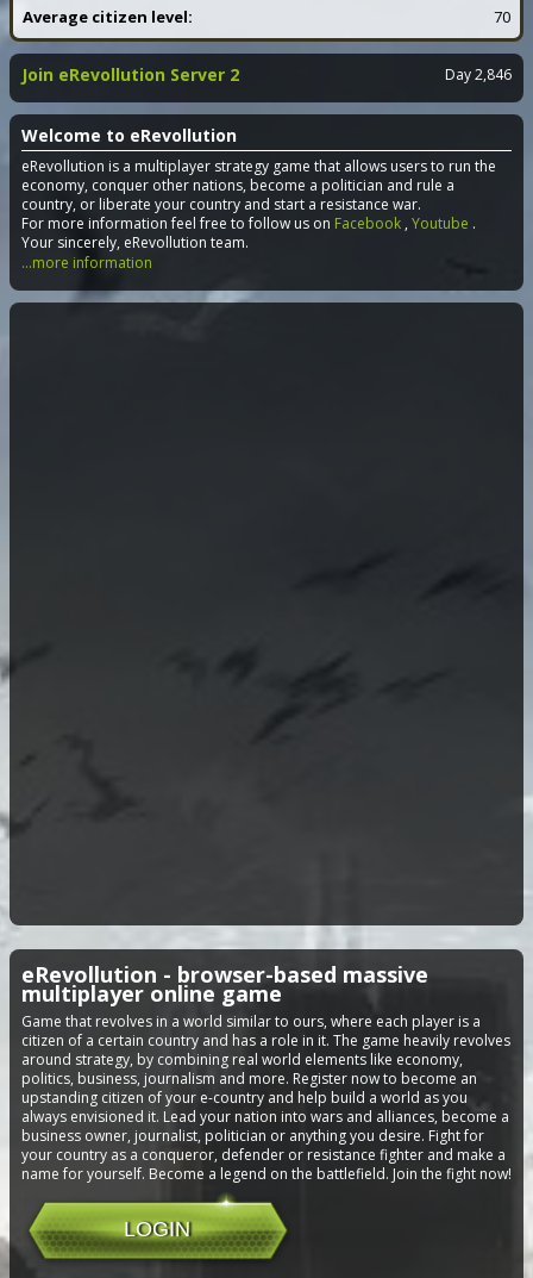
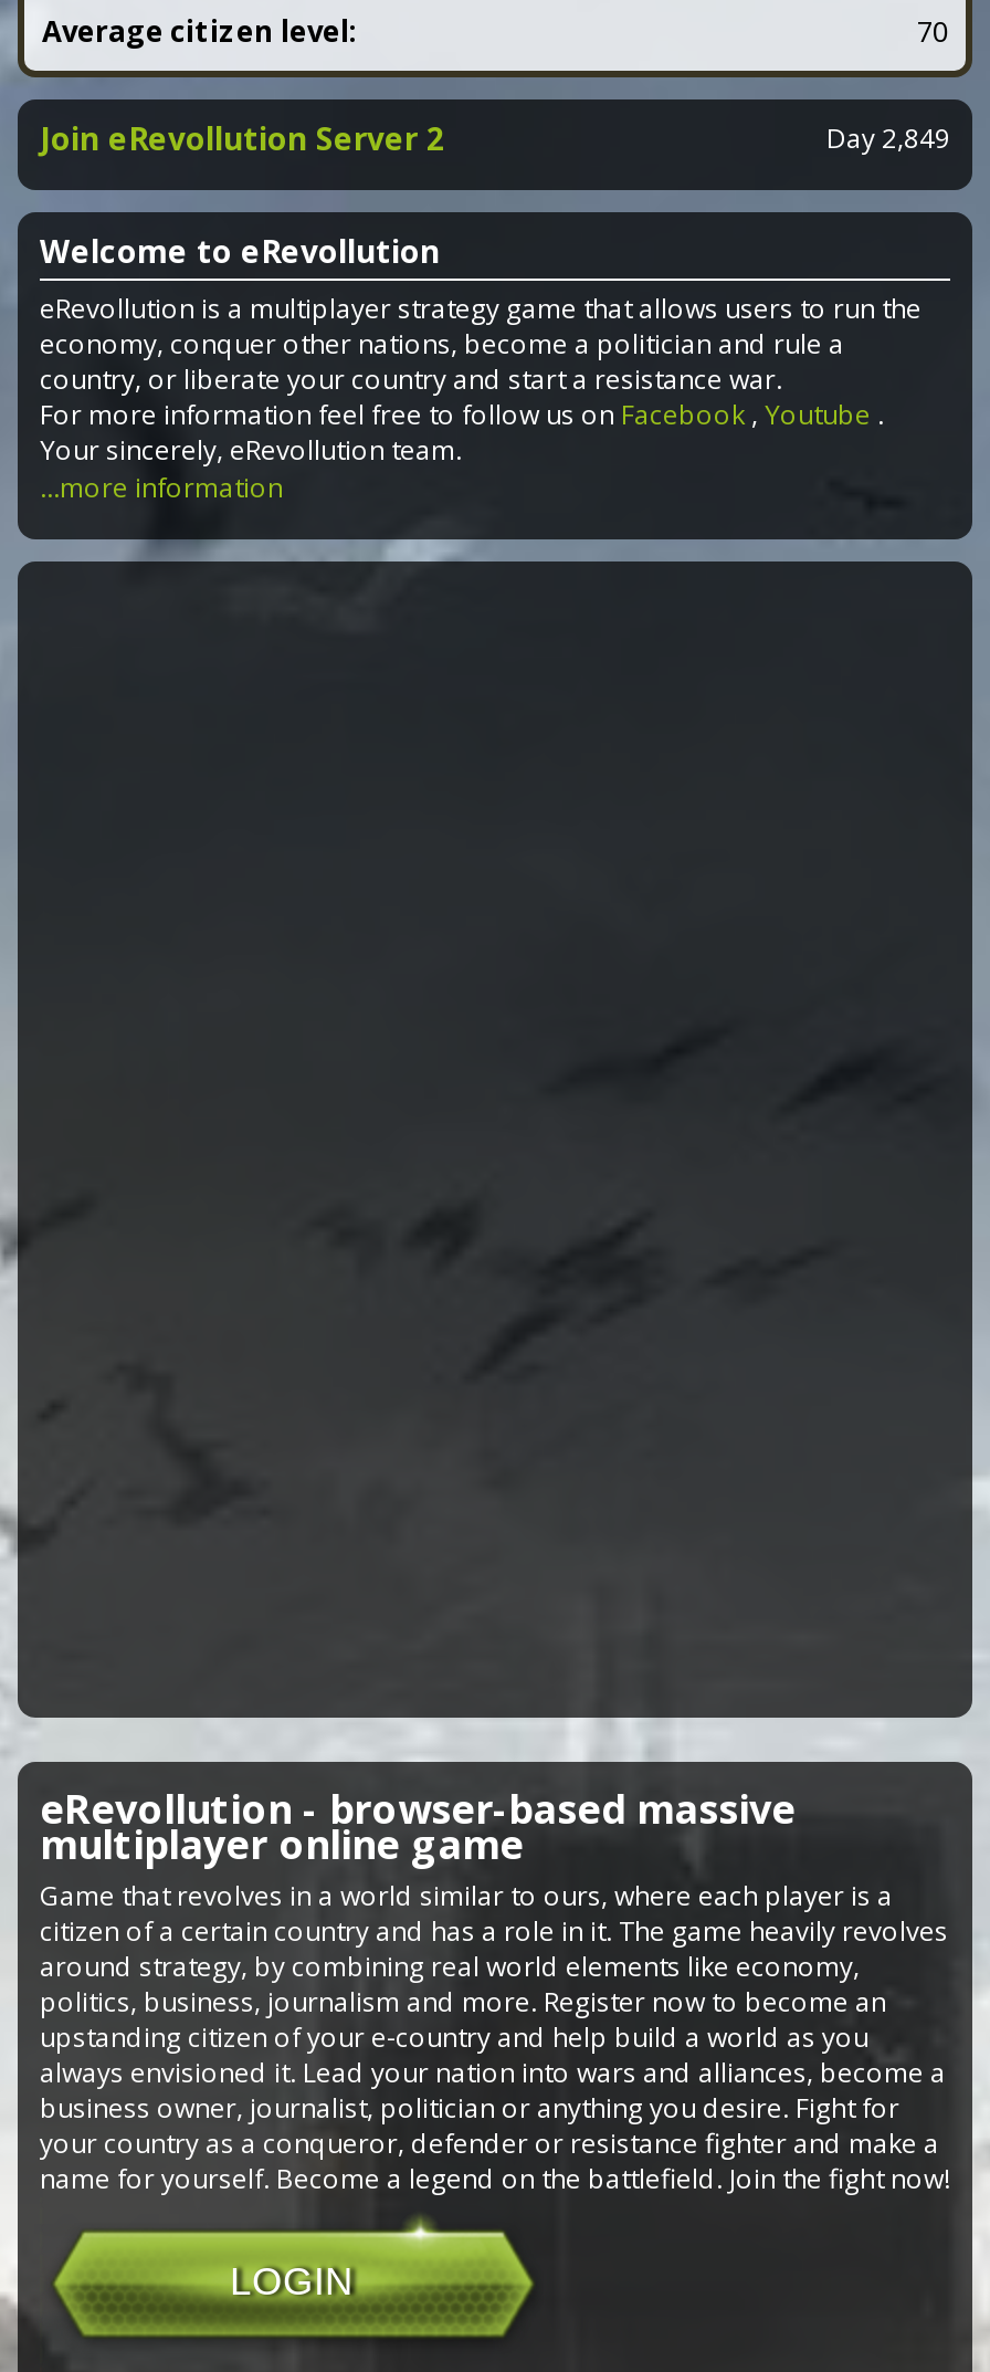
- Day 2,846
+ Day 2,849
